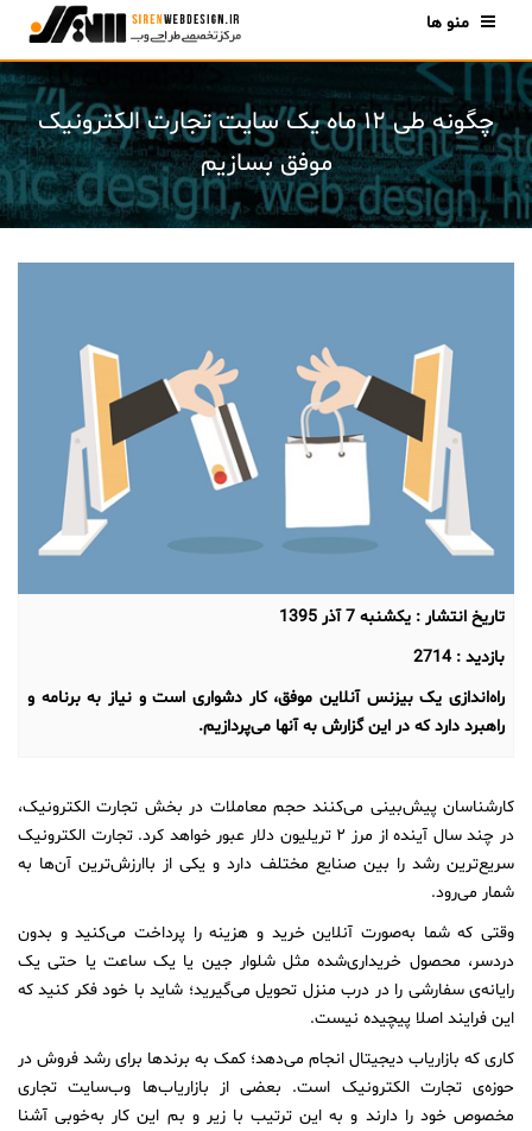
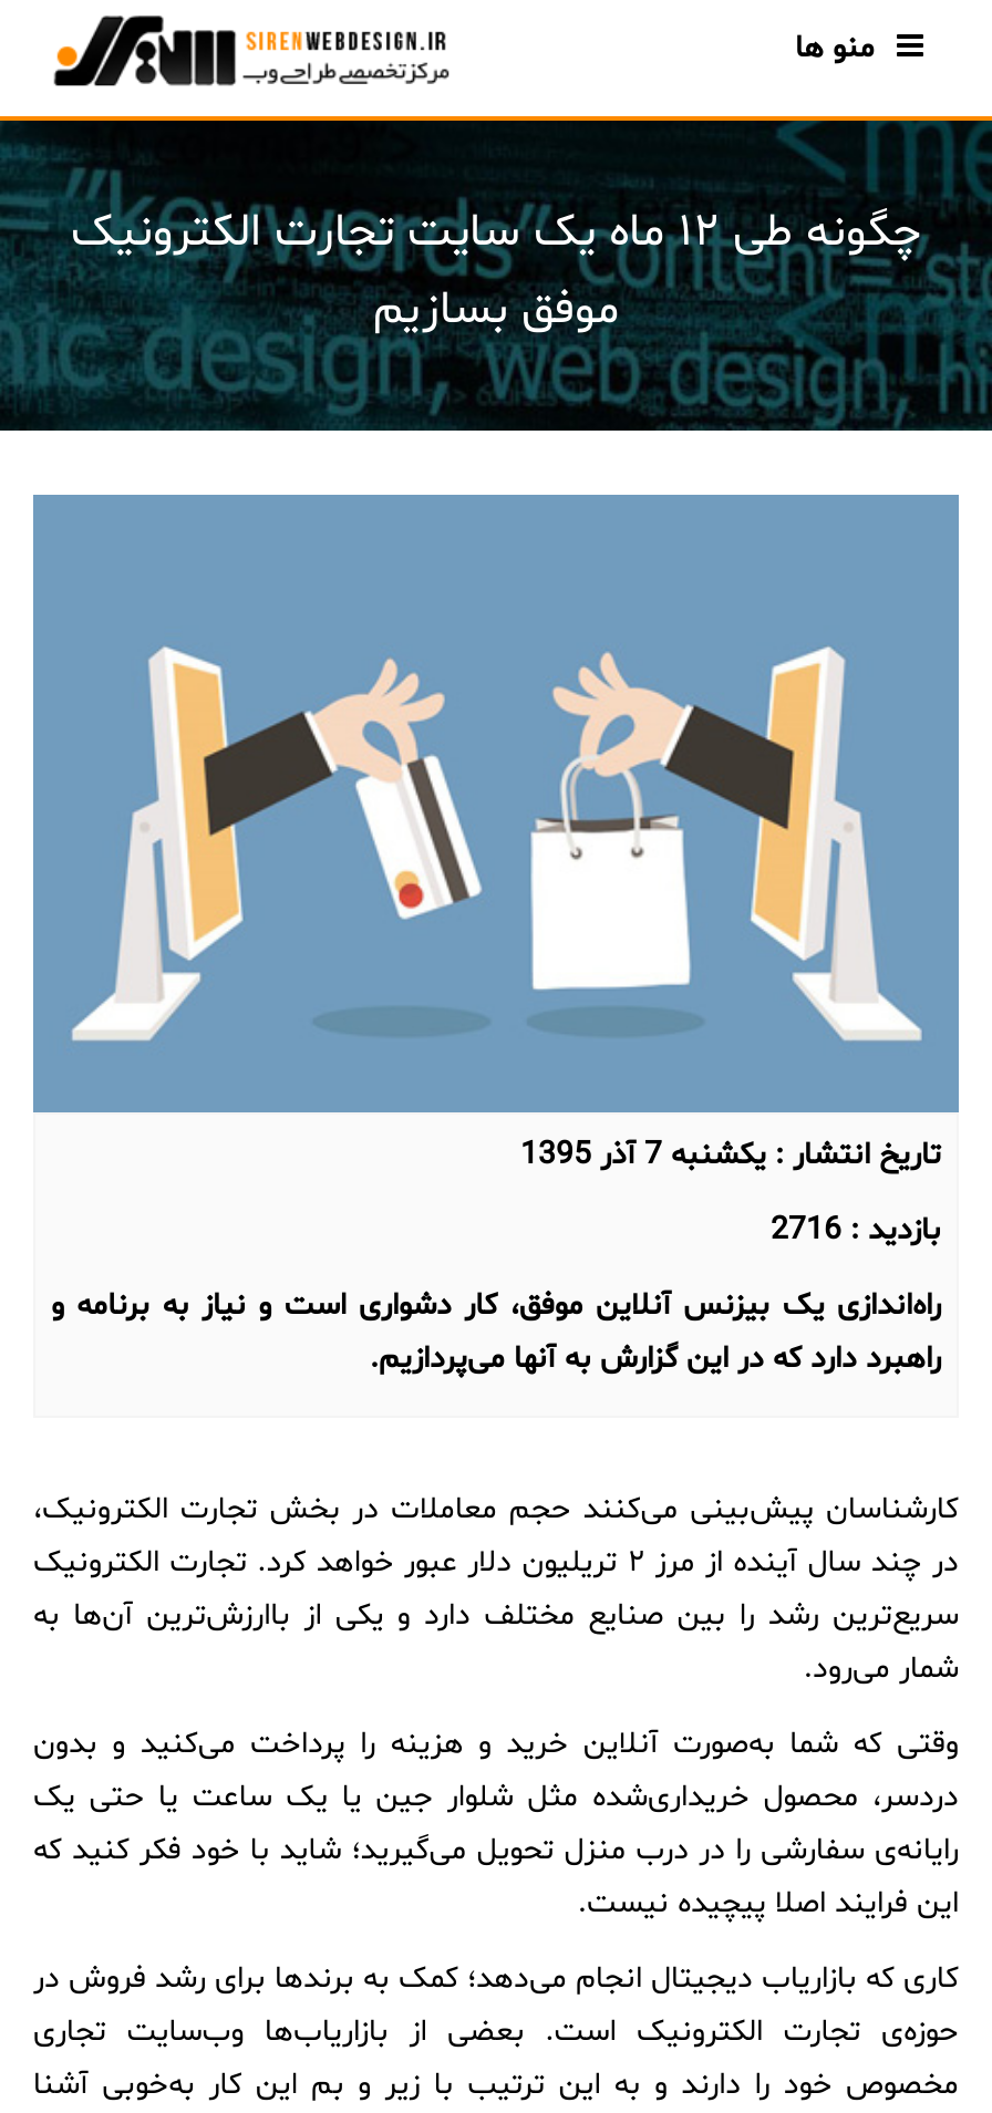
- بازدید : 2714
+ بازدید : 2716
